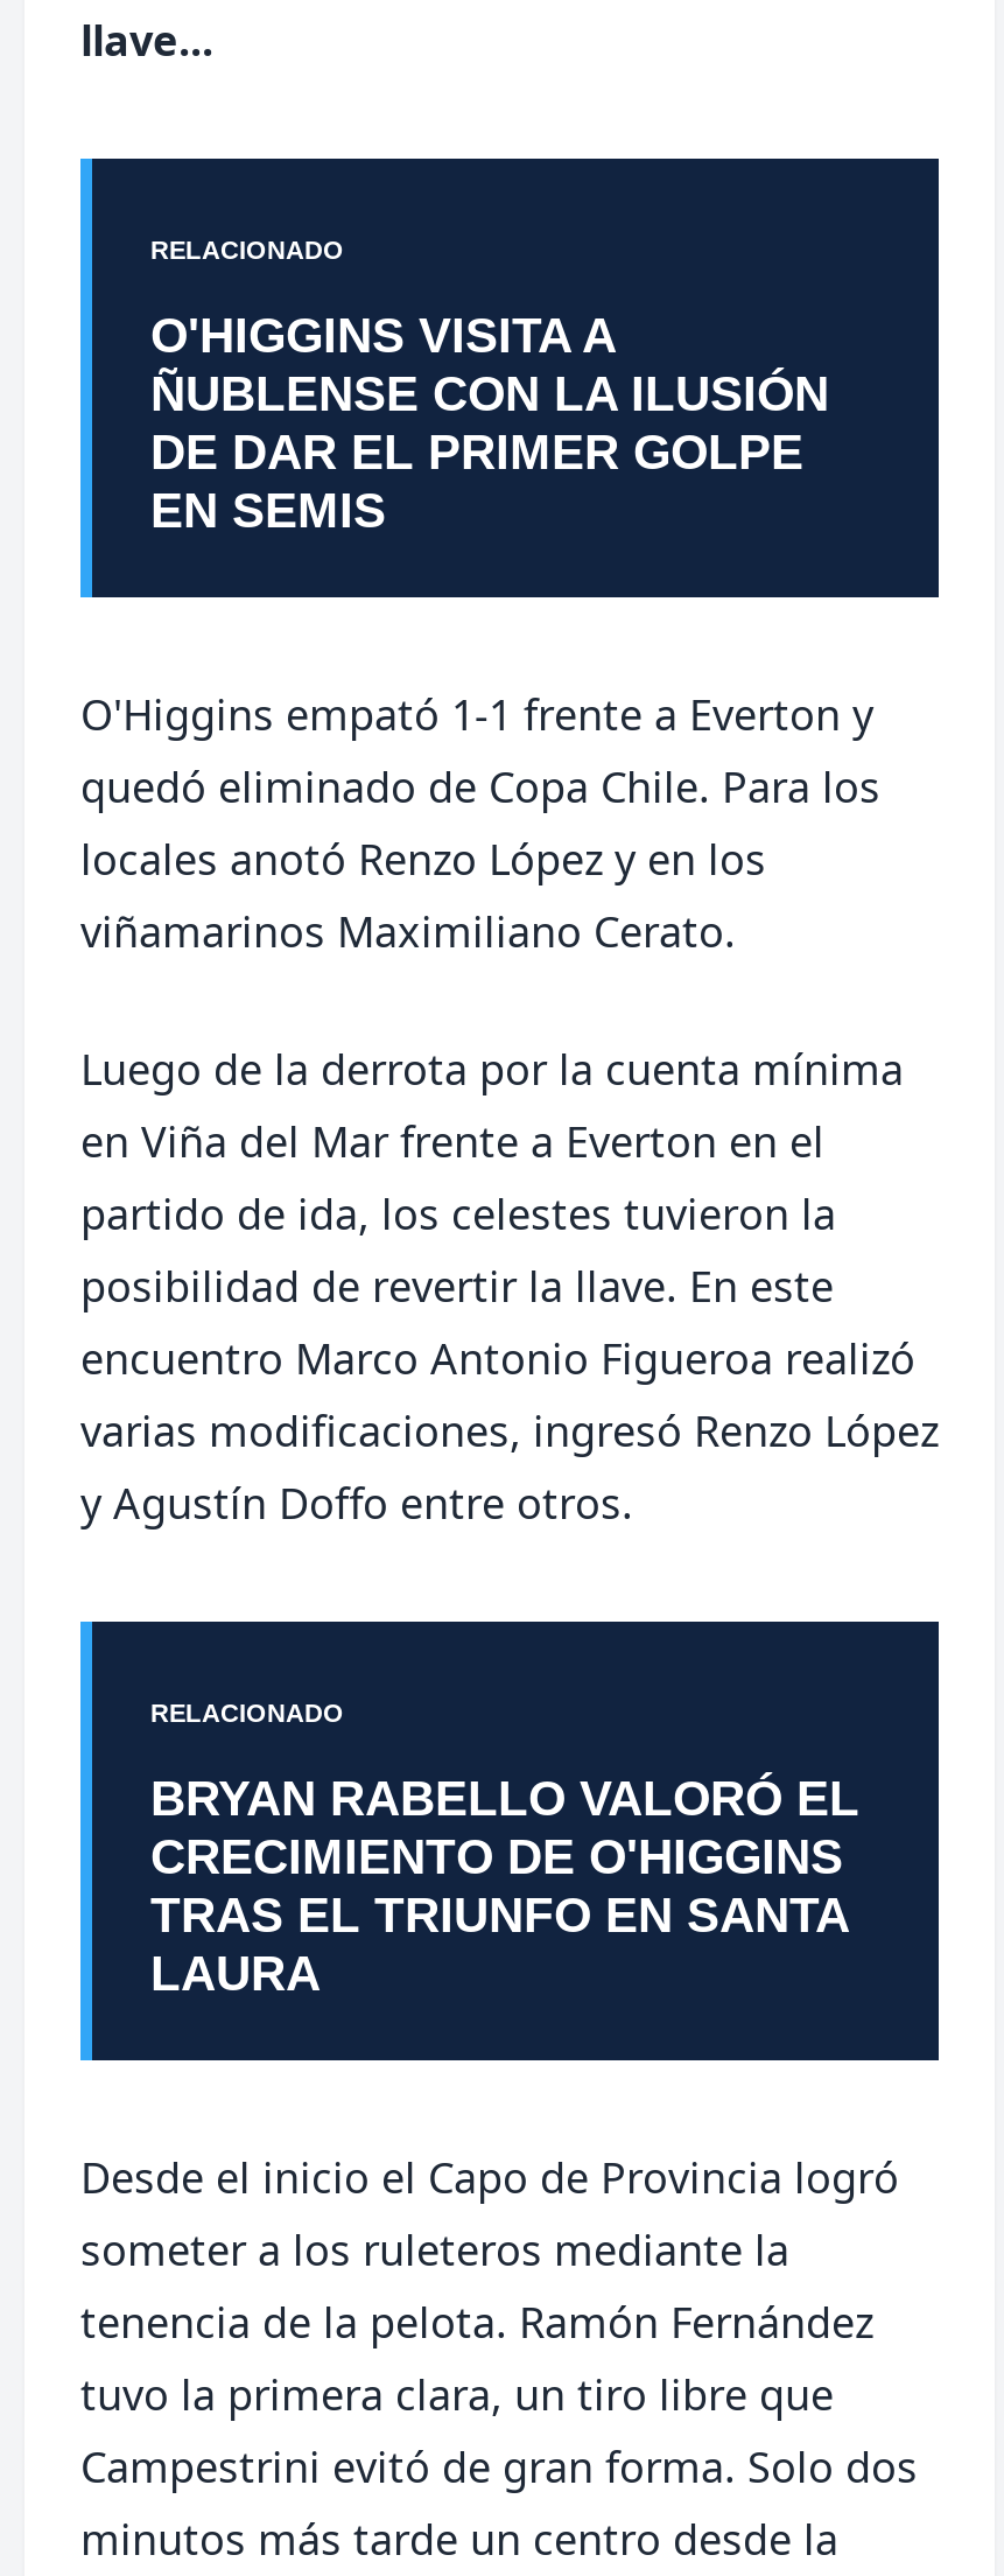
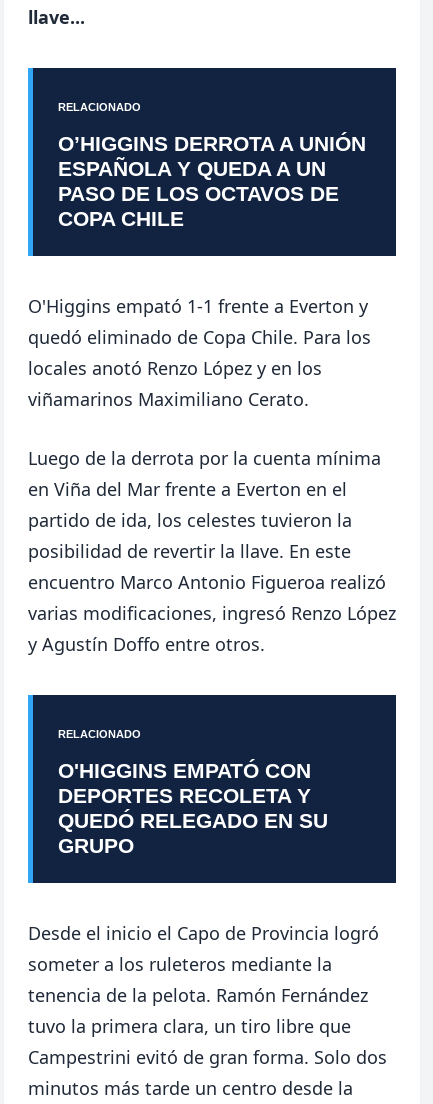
- O'HIGGINS VISITA A
- ÑUBLENSE CON LA ILUSIÓN
- DE DAR EL PRIMER GOLPE
- EN SEMIS
+ O’HIGGINS DERROTA A UNIÓN
+ ESPAÑOLA Y QUEDA A UN
+ PASO DE LOS OCTAVOS DE
+ COPA CHILE

- BRYAN RABELLO VALORÓ EL
- CRECIMIENTO DE O'HIGGINS
- TRAS EL TRIUNFO EN SANTA
- LAURA
+ O'HIGGINS EMPATÓ CON
+ DEPORTES RECOLETA Y
+ QUEDÓ RELEGADO EN SU
+ GRUPO
